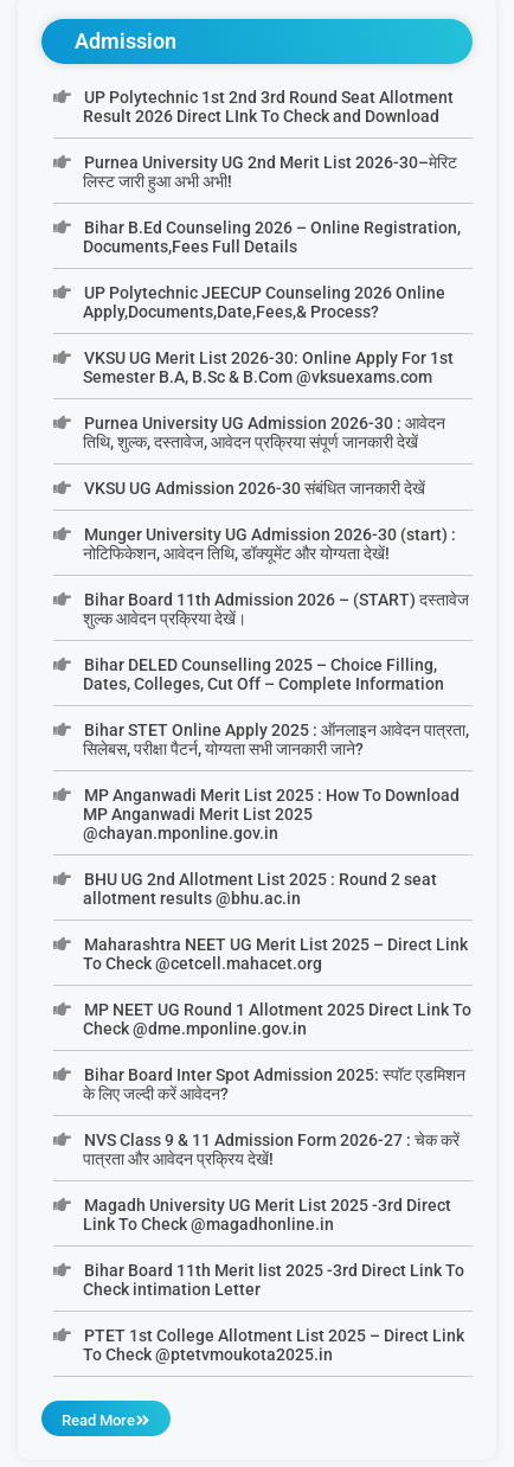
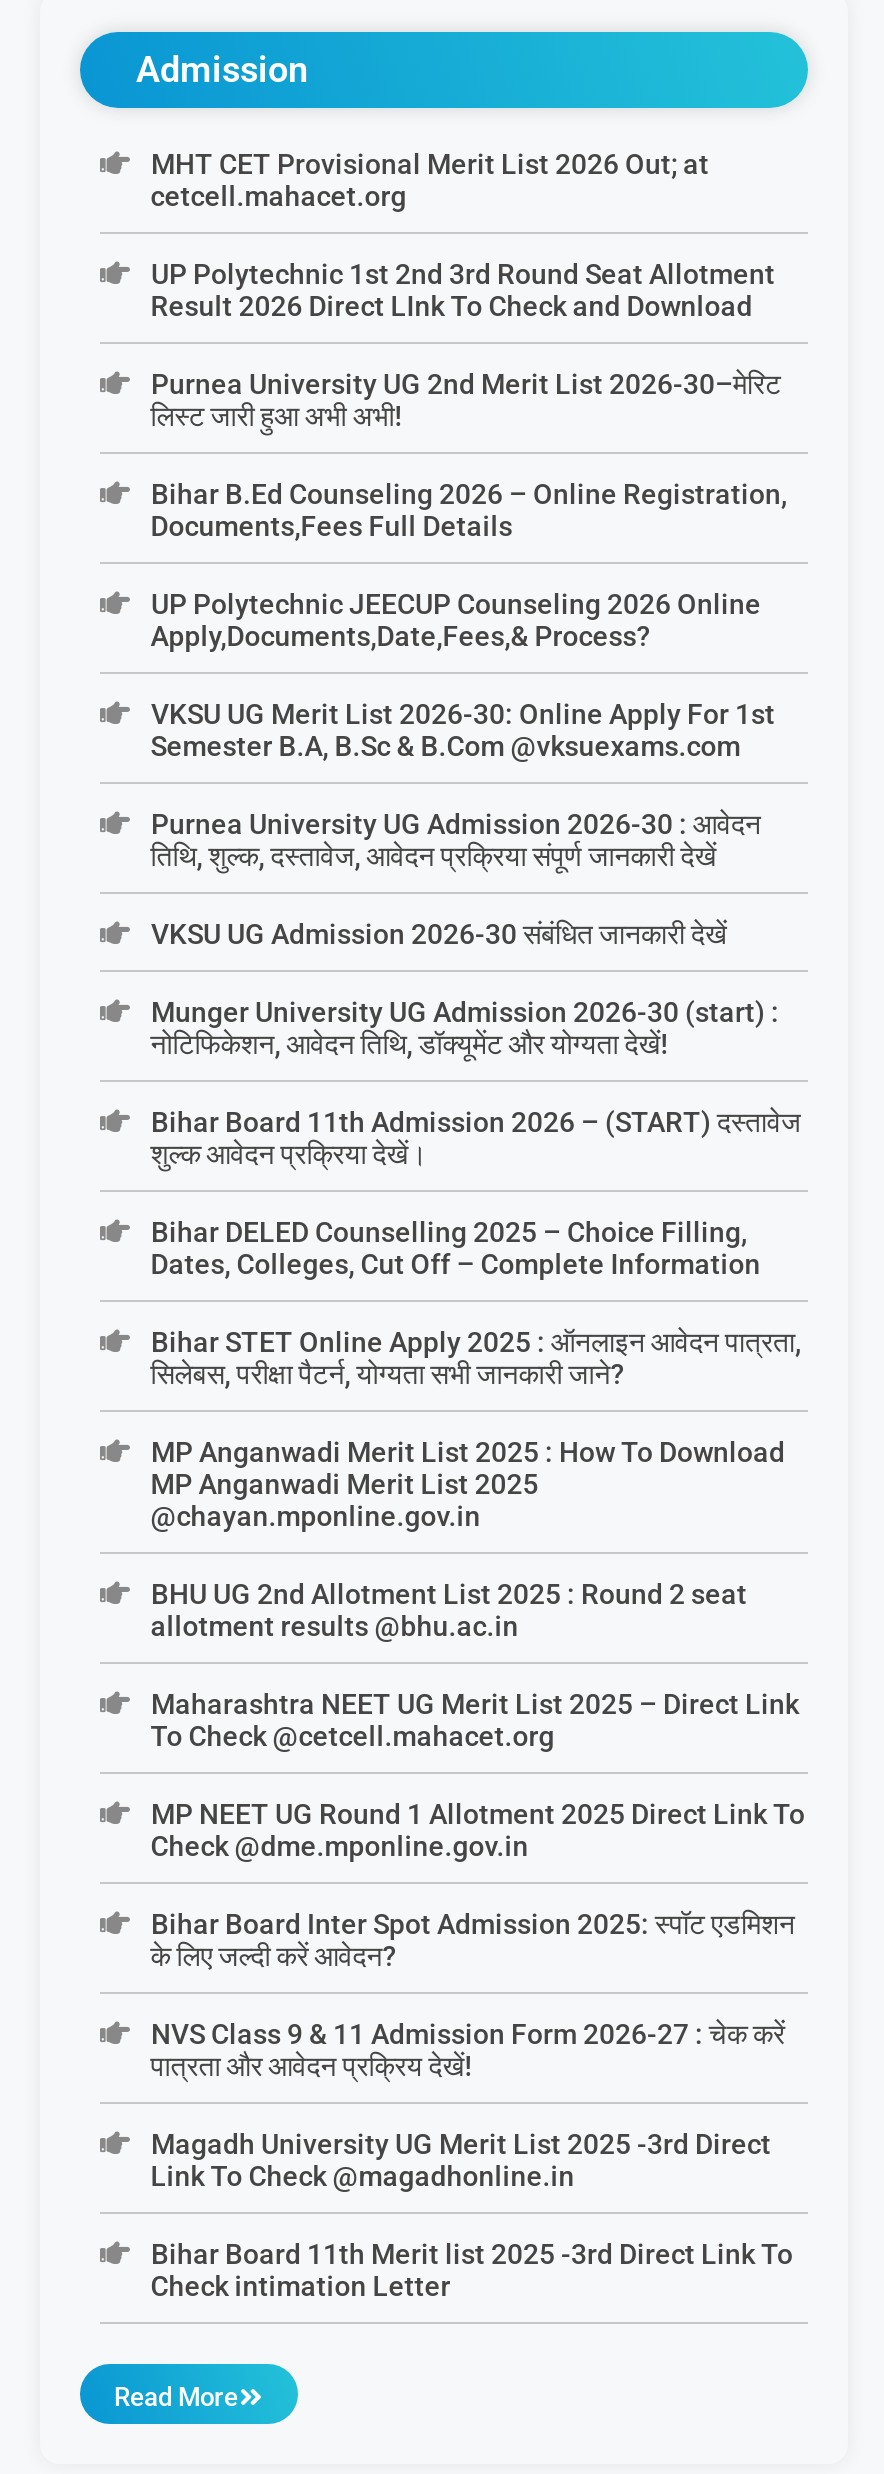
+ MHT CET Provisional Merit List 2026 Out; at
+ cetcell.mahacet.org

moved down: UP Polytechnic 1st 2nd 3rd Round Seat Allotment | Result 2026 Direct LInk To Check and Download | Purnea University UG 2nd Merit List 2026-30–मेरिट | ... | Bihar Board 11th Merit list 2025 -3rd Direct Link To | Check intimation Letter

- PTET 1st College Allotment List 2025 – Direct Link
- To Check @ptetvmoukota2025.in
